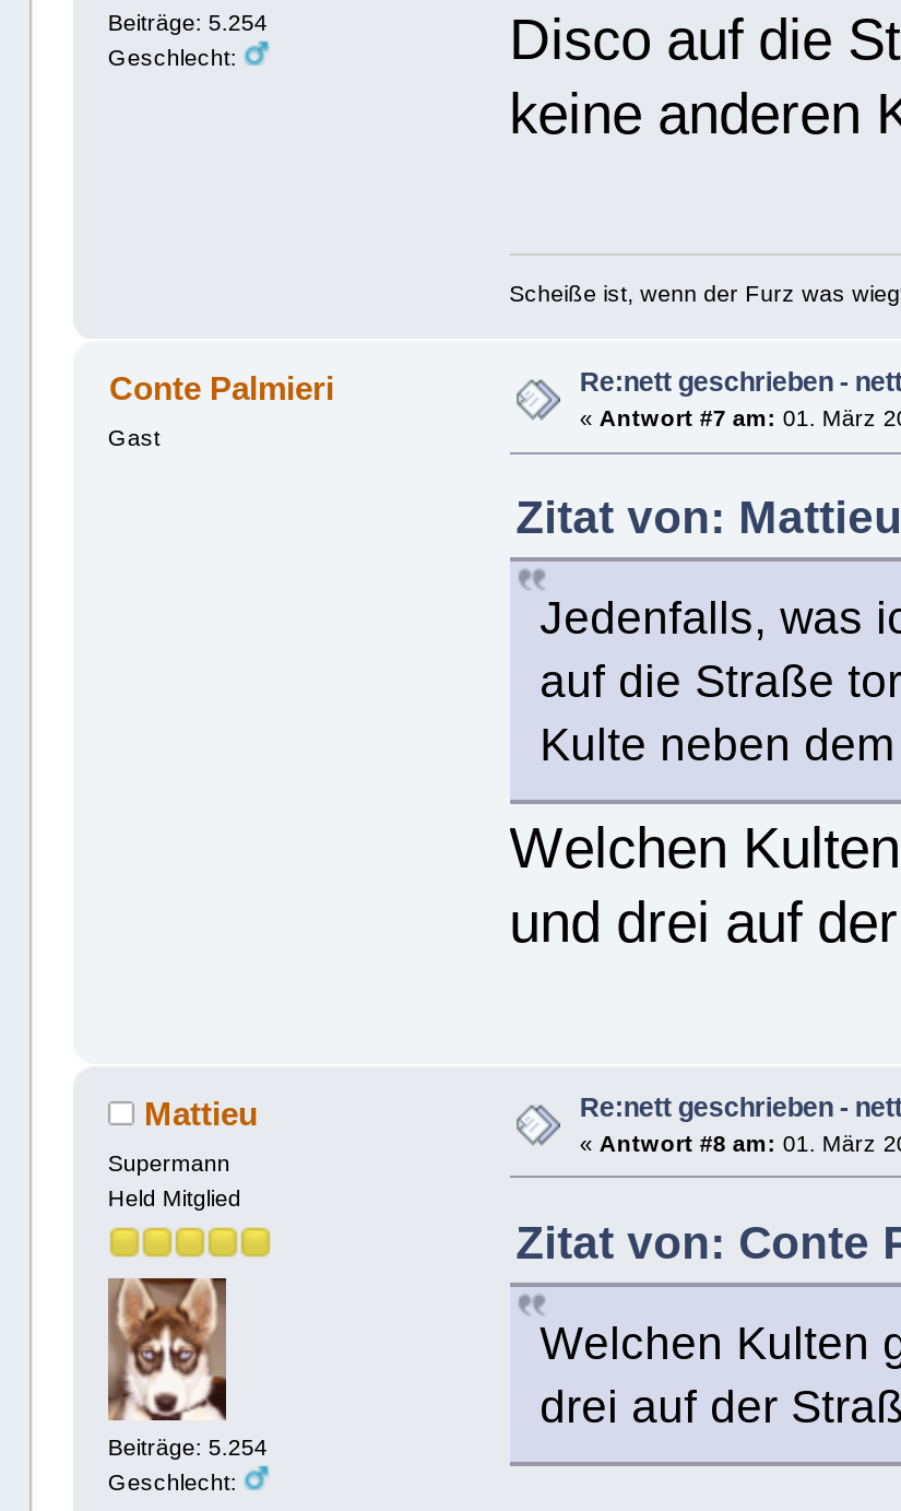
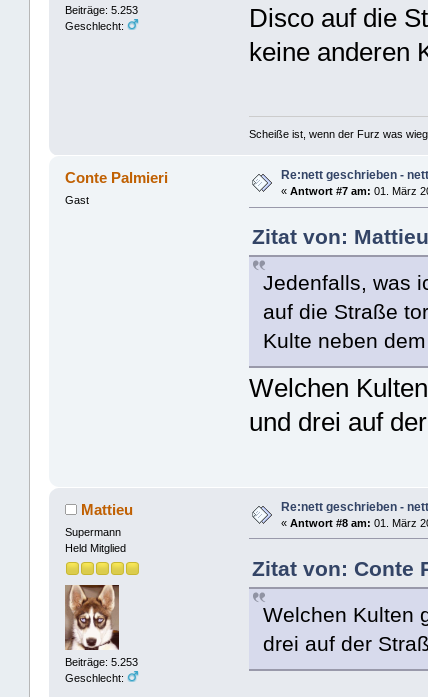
- Beiträge: 5.254
+ Beiträge: 5.253

- Beiträge: 5.254
+ Beiträge: 5.253
